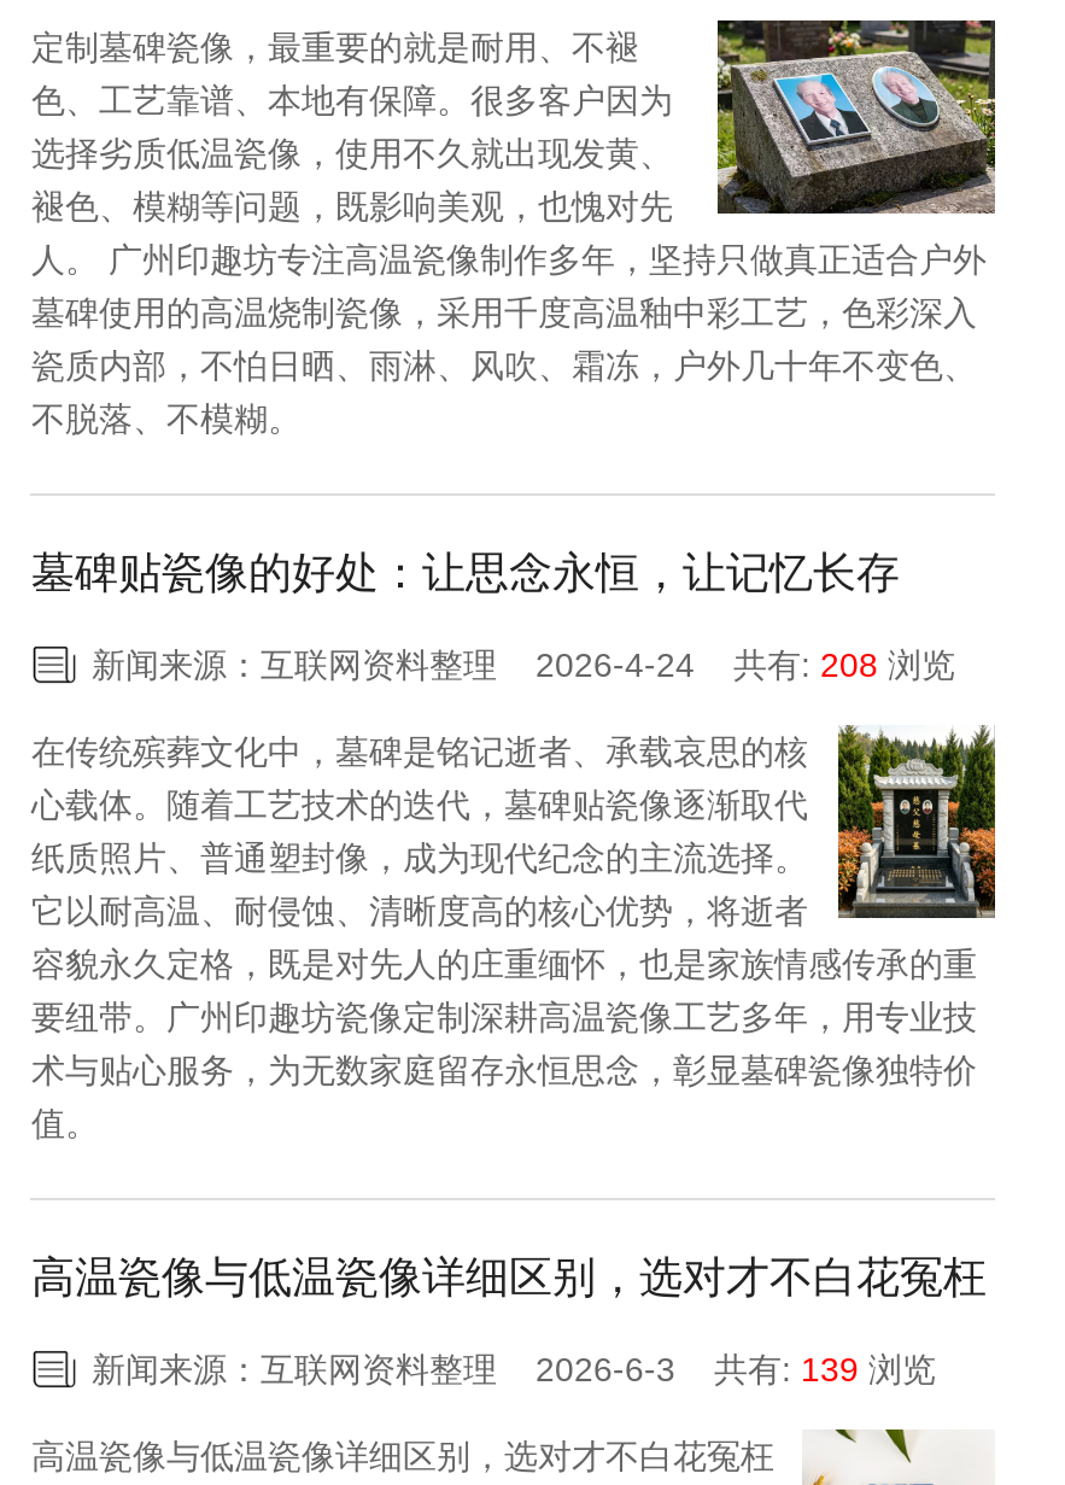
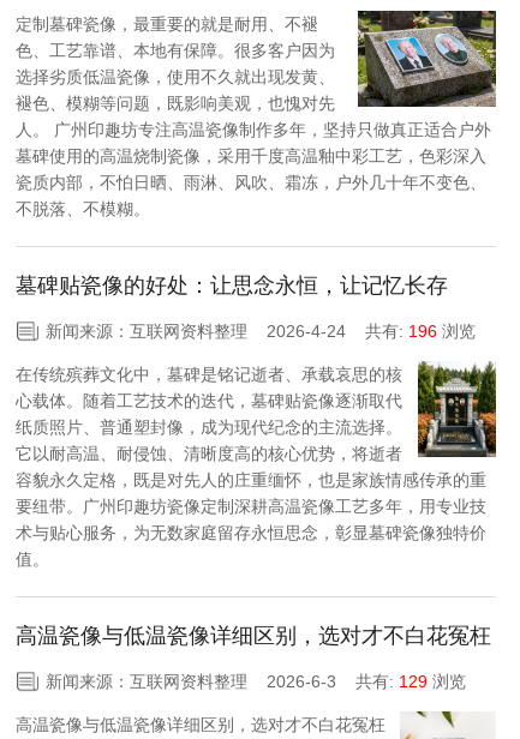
- 新闻来源：互联网资料整理 2026-4-24共有: 208浏览
+ 新闻来源：互联网资料整理 2026-4-24共有: 196浏览

- 新闻来源：互联网资料整理 2026-6-3共有: 139浏览
+ 新闻来源：互联网资料整理 2026-6-3共有: 129浏览
